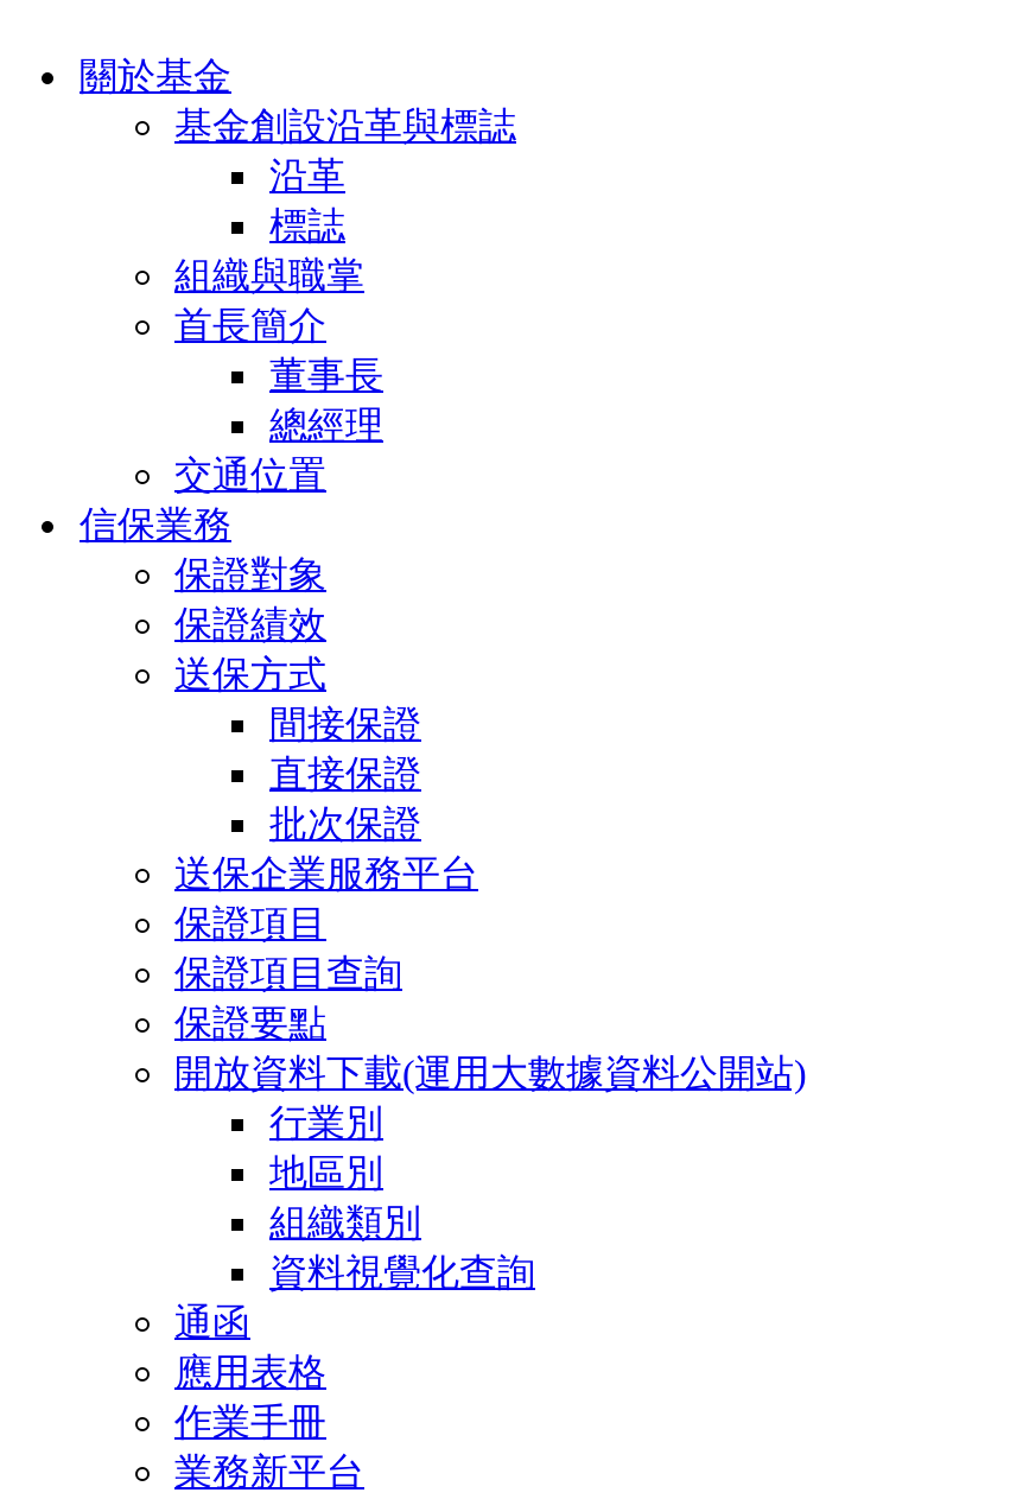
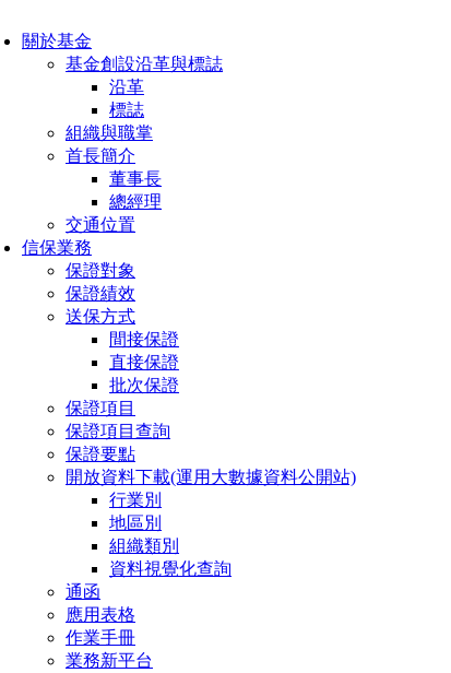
- 送保企業服務平台
